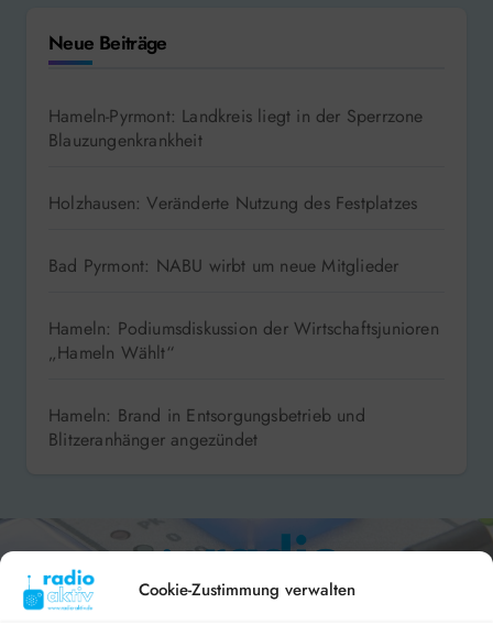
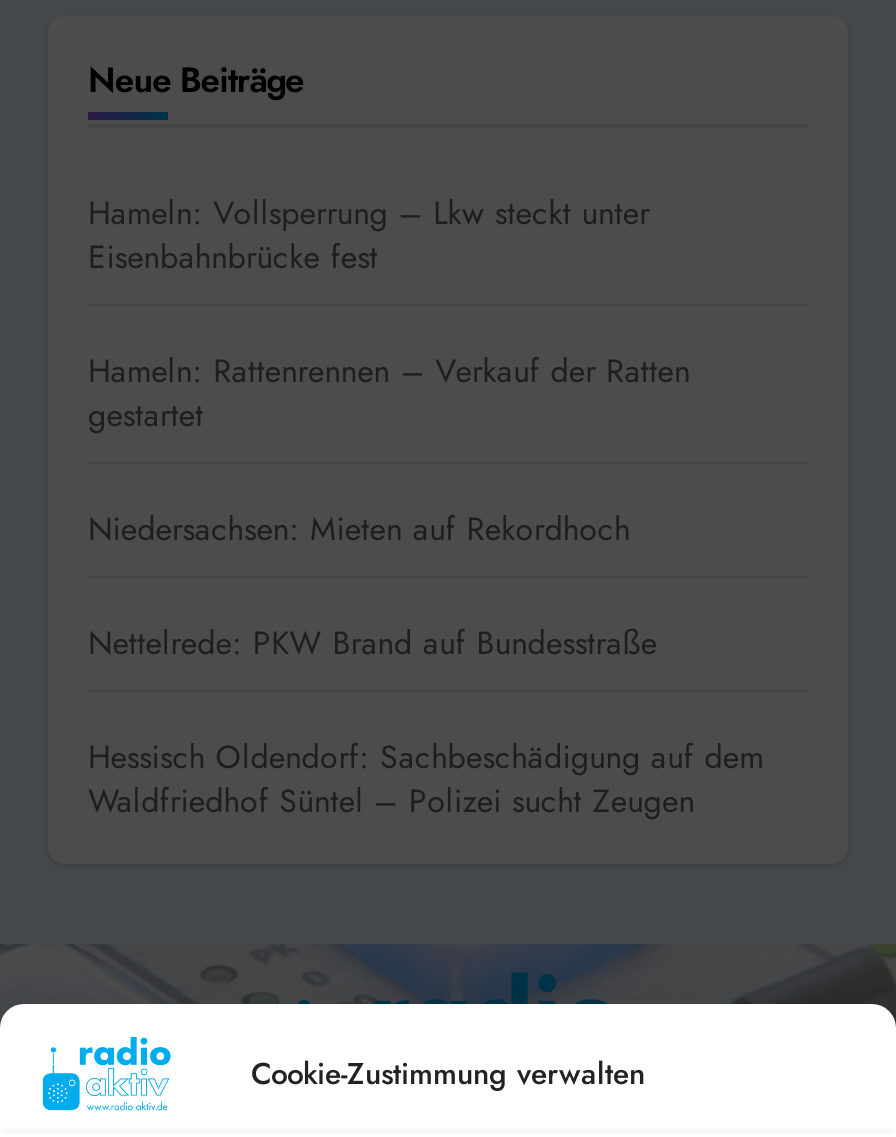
- Hameln-Pyrmont: Landkreis liegt in der Sperrzone
- Blauzungenkrankheit
+ Hameln: Vollsperrung – Lkw steckt unter
+ Eisenbahnbrücke fest

- Holzhausen: Veränderte Nutzung des Festplatzes
+ Hameln: Rattenrennen – Verkauf der Ratten
+ gestartet

- Bad Pyrmont: NABU wirbt um neue Mitglieder
+ Niedersachsen: Mieten auf Rekordhoch

- Hameln: Podiumsdiskussion der Wirtschaftsjunioren
- „Hameln Wählt“
+ Nettelrede: PKW Brand auf Bundesstraße

- Hameln: Brand in Entsorgungsbetrieb und
- Blitzeranhänger angezündet
+ Hessisch Oldendorf: Sachbeschädigung auf dem
+ Waldfriedhof Süntel – Polizei sucht Zeugen
